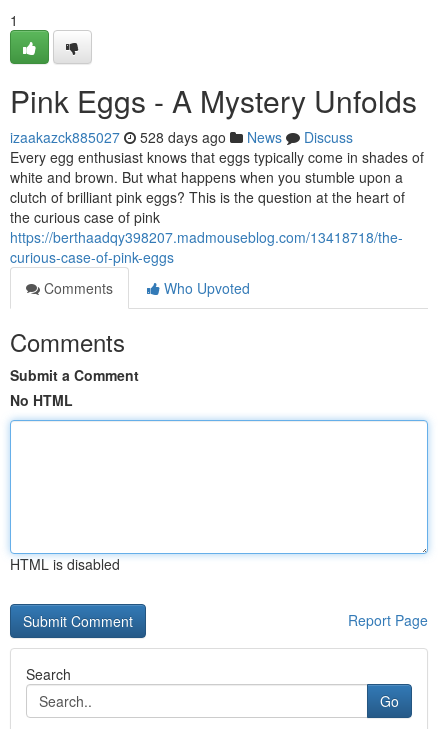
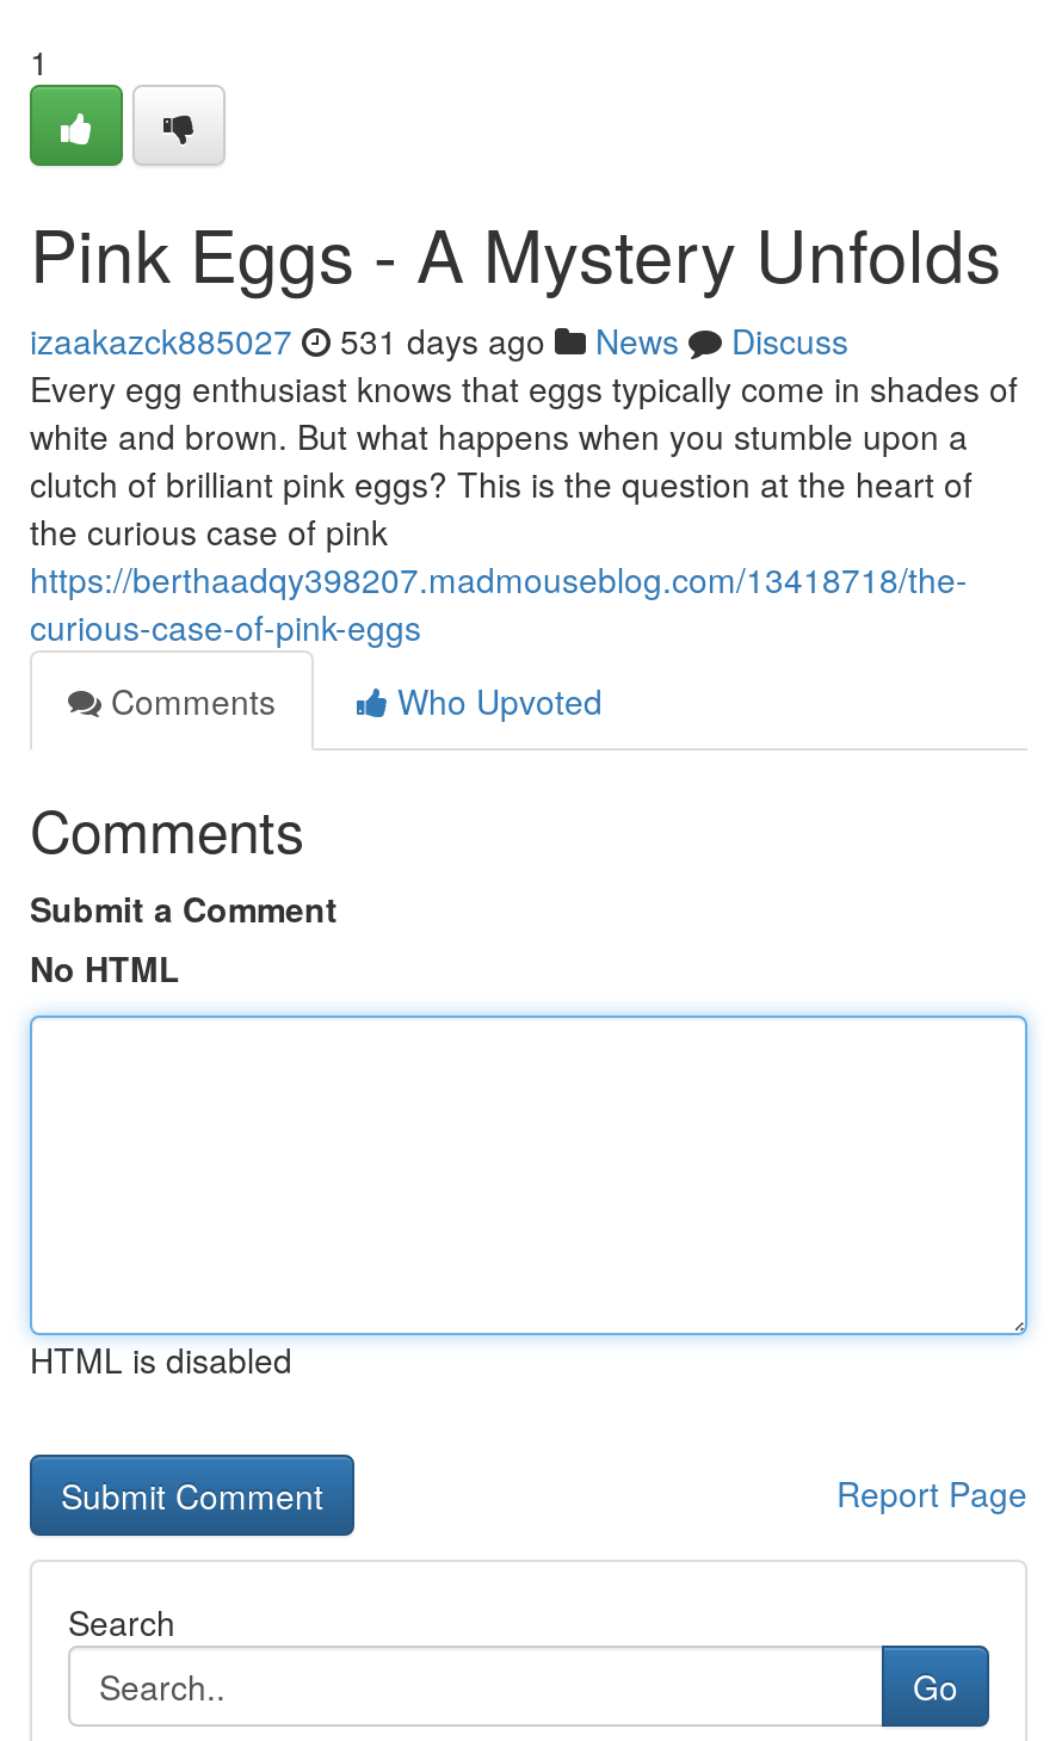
- izaakazck885027 528 days ago News Discuss
+ izaakazck885027 531 days ago News Discuss
